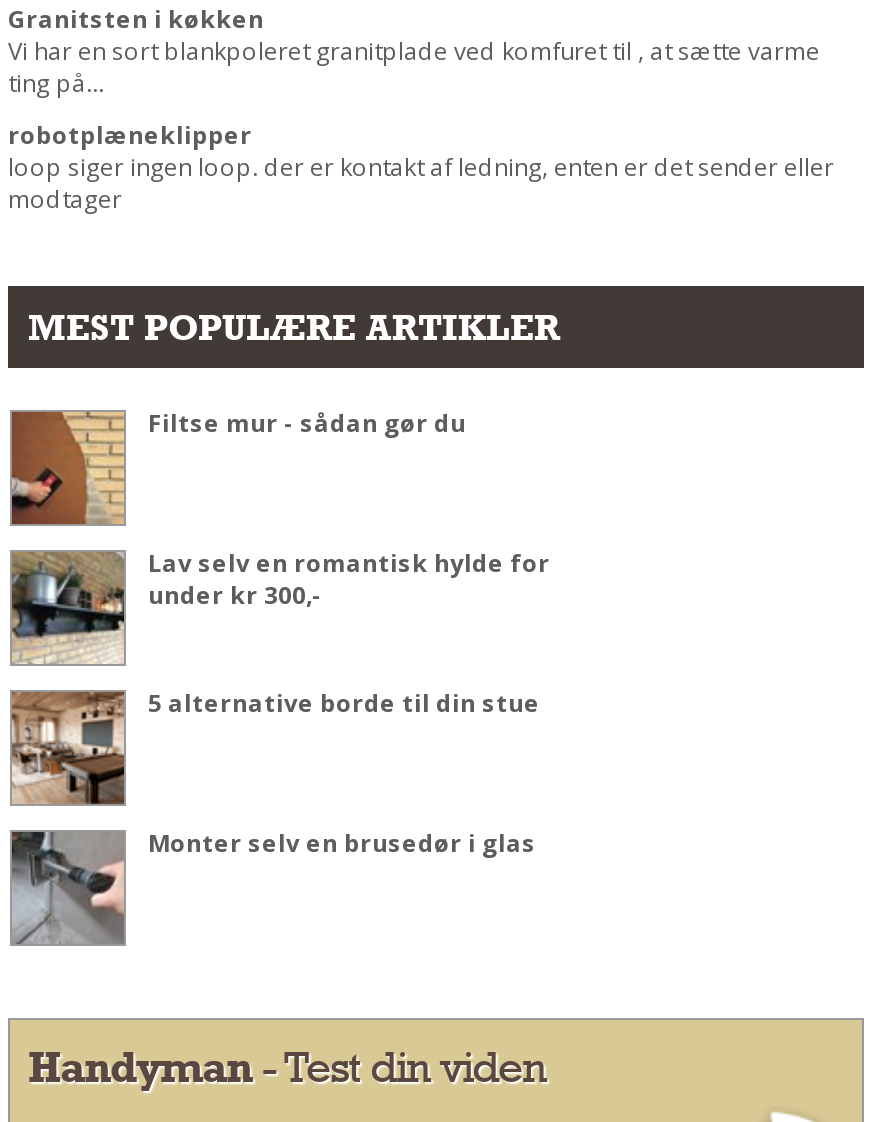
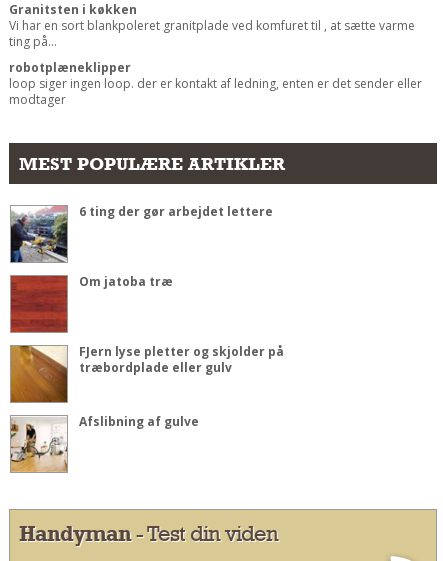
- [image]
- Filtse mur - sådan gør du
+ [image]
+ 6 ting der gør arbejdet lettere

- [image]
- Lav selv en romantisk hylde for
- under kr 300,-
+ [image]
+ Om jatoba træ

- [image]
- 5 alternative borde til din stue
+ [image]
+ FJern lyse pletter og skjolder på
+ træbordplade eller gulv

- [image]
- Monter selv en brusedør i glas
+ [image]
+ Afslibning af gulve
